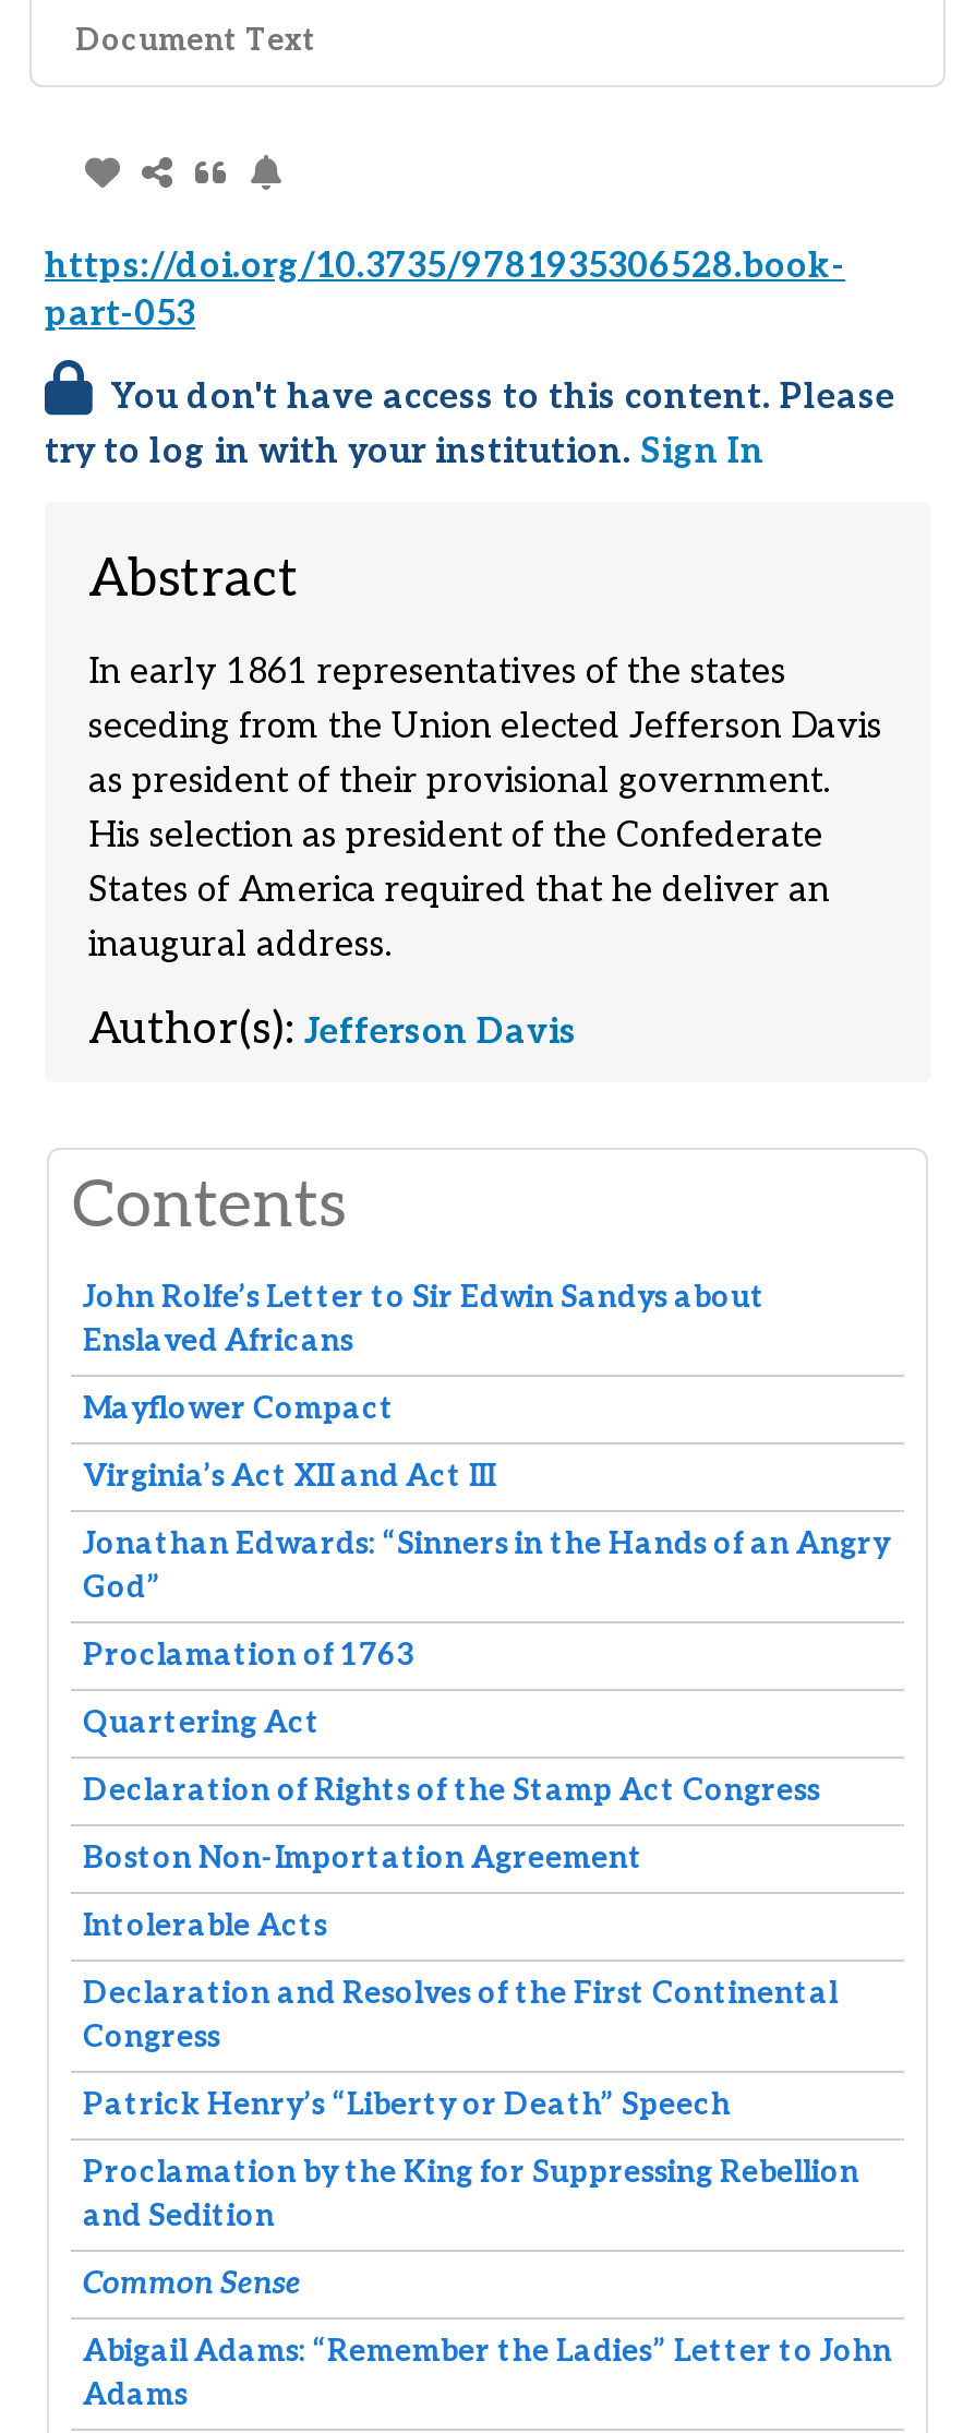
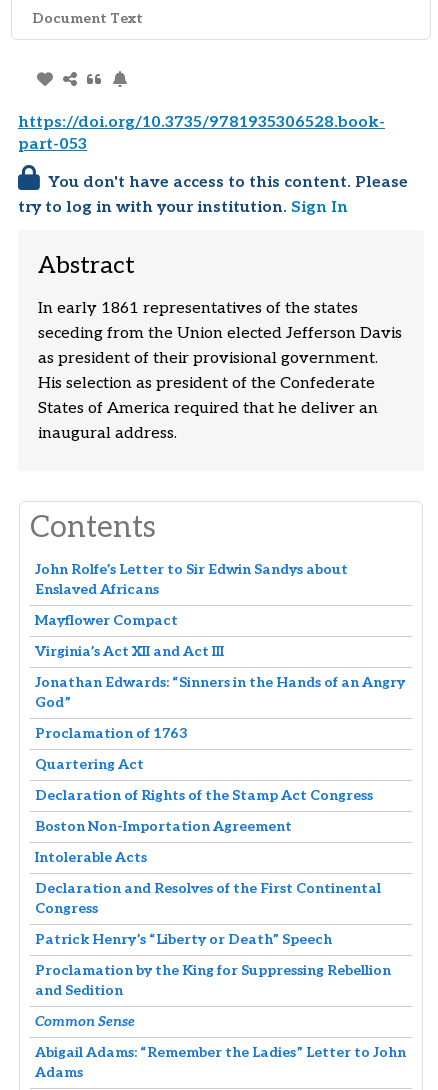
- Author(s): Jefferson Davis
